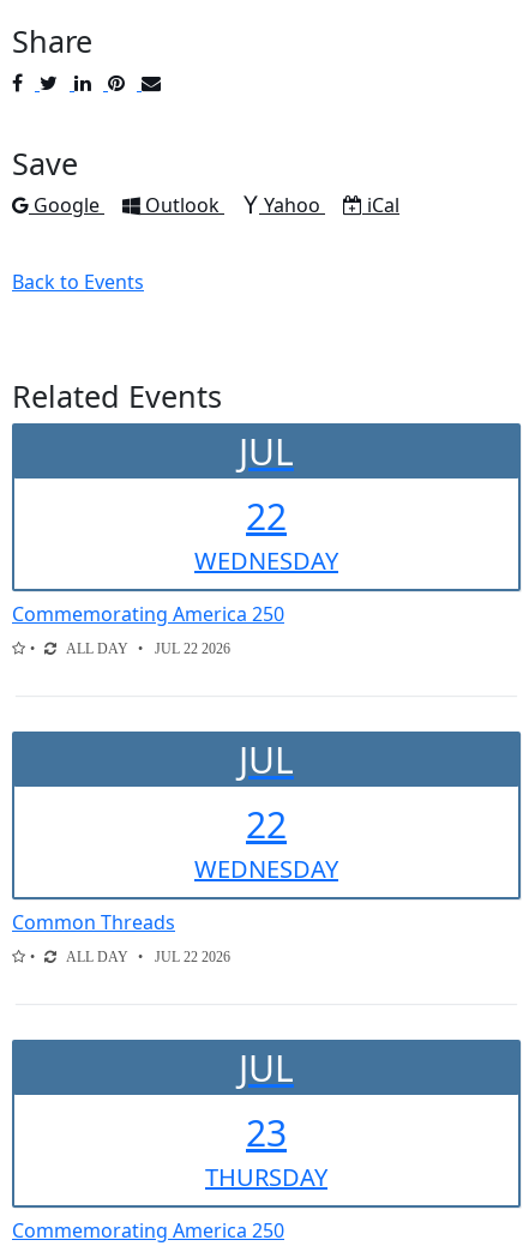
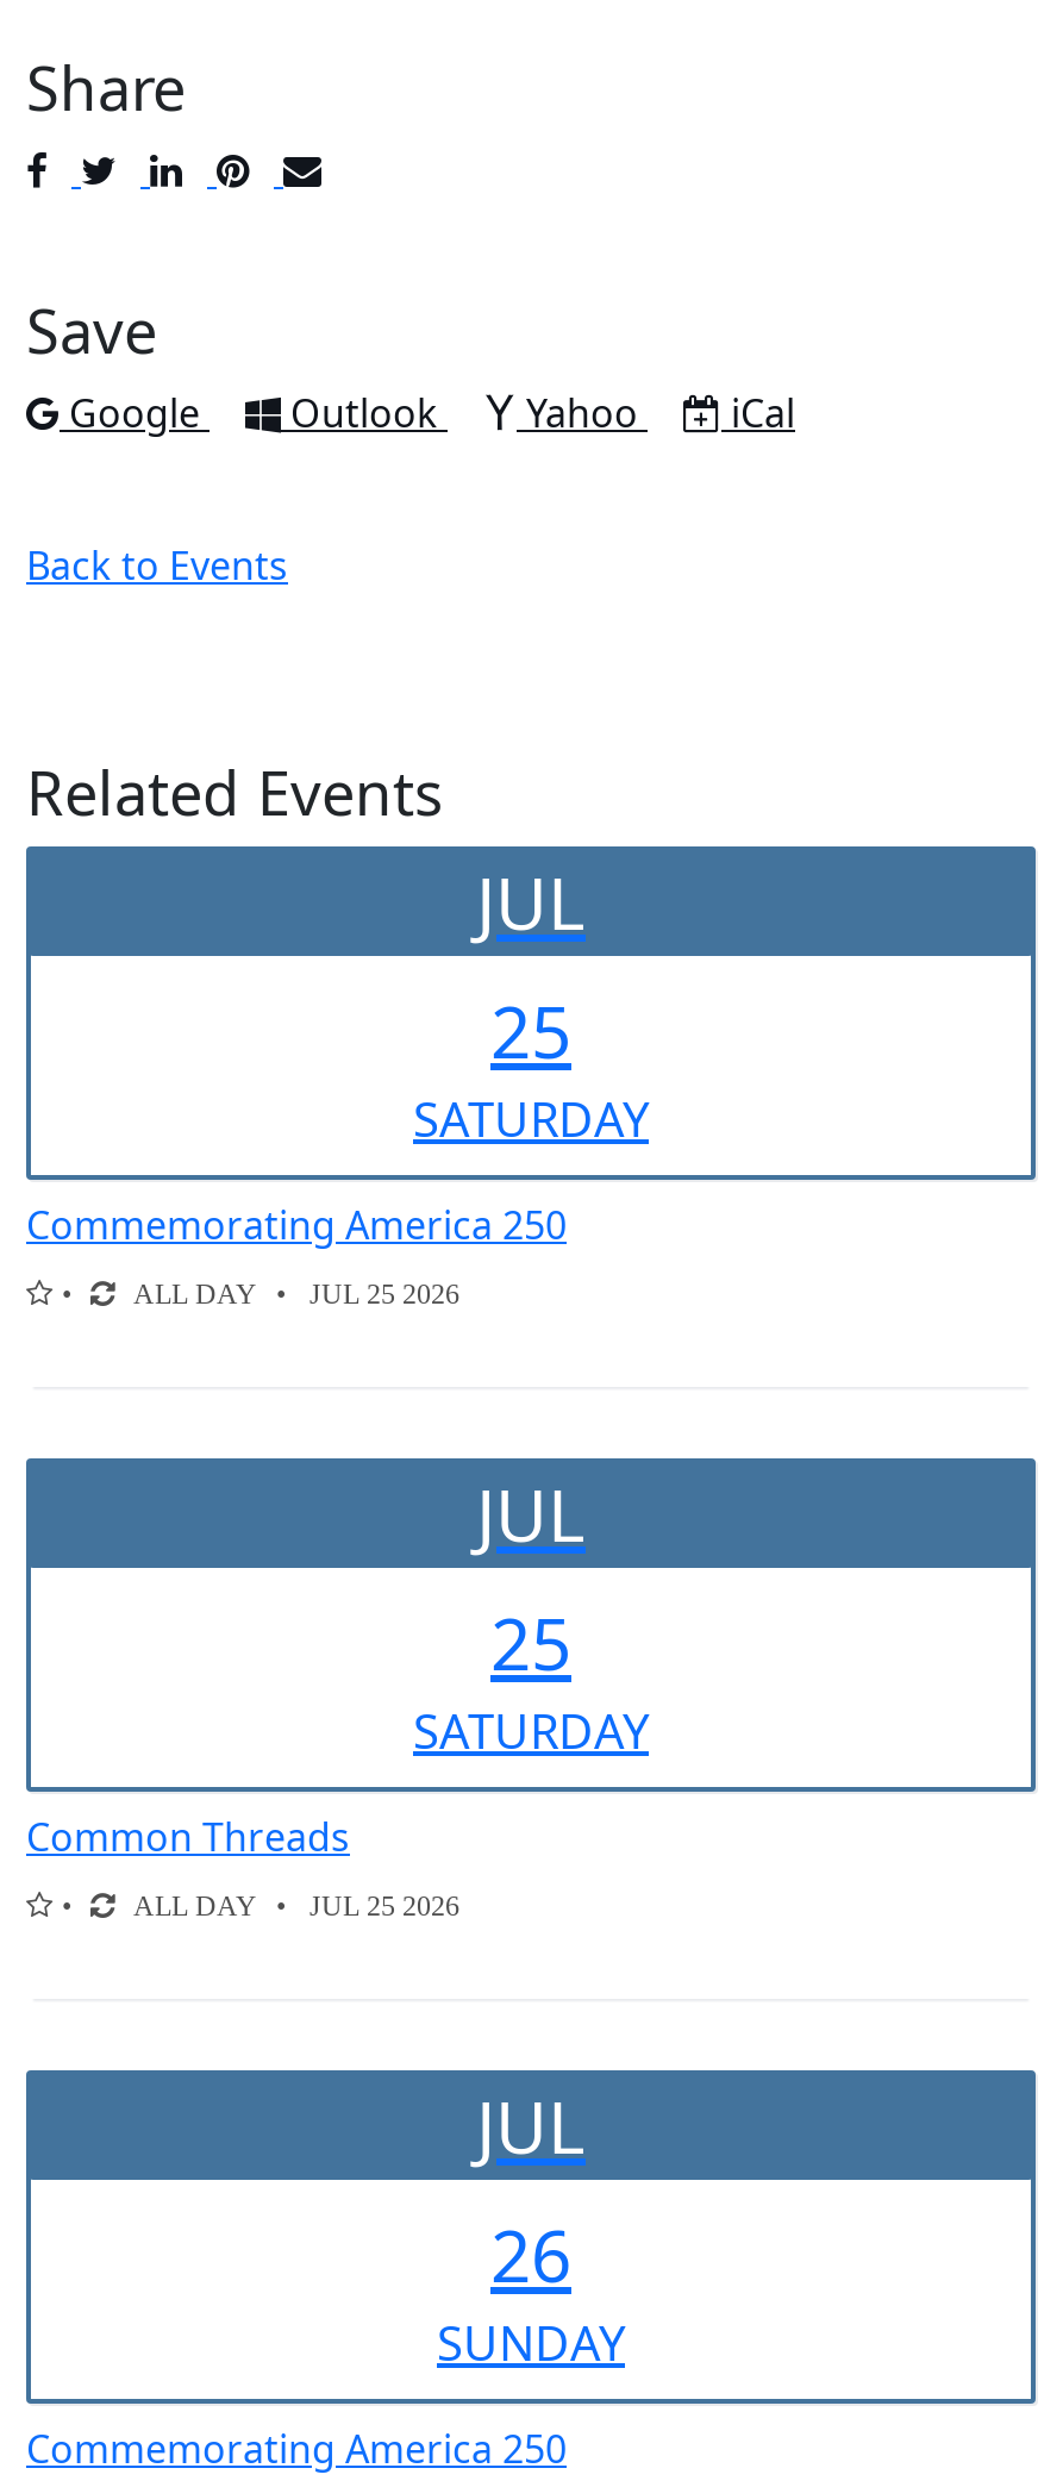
- 22
- WEDNESDAY
+ 25
+ SATURDAY

- ALL DAY JUL 22 2026
+ ALL DAY JUL 25 2026

- 22
- WEDNESDAY
+ 25
+ SATURDAY

- ALL DAY JUL 22 2026
+ ALL DAY JUL 25 2026

- 23
- THURSDAY
+ 26
+ SUNDAY
